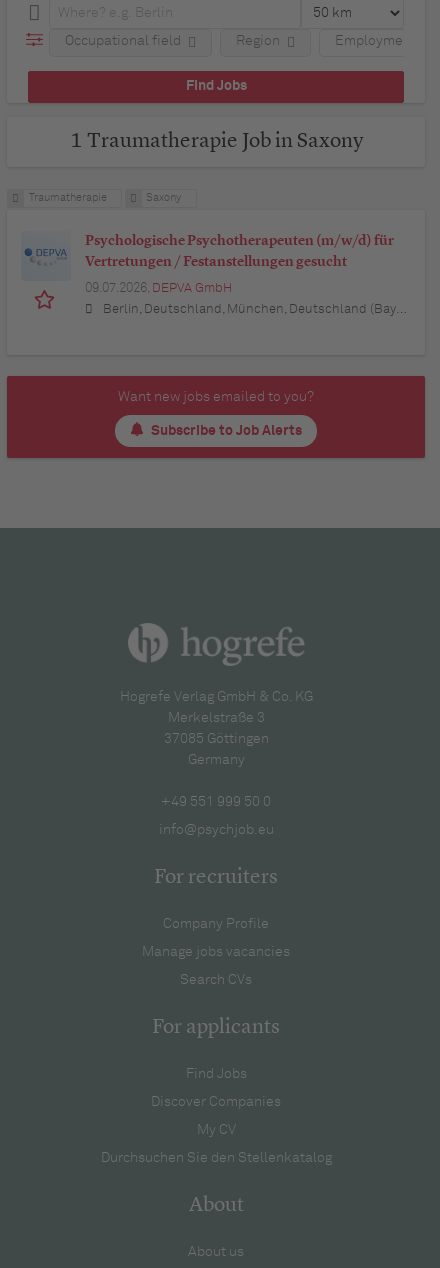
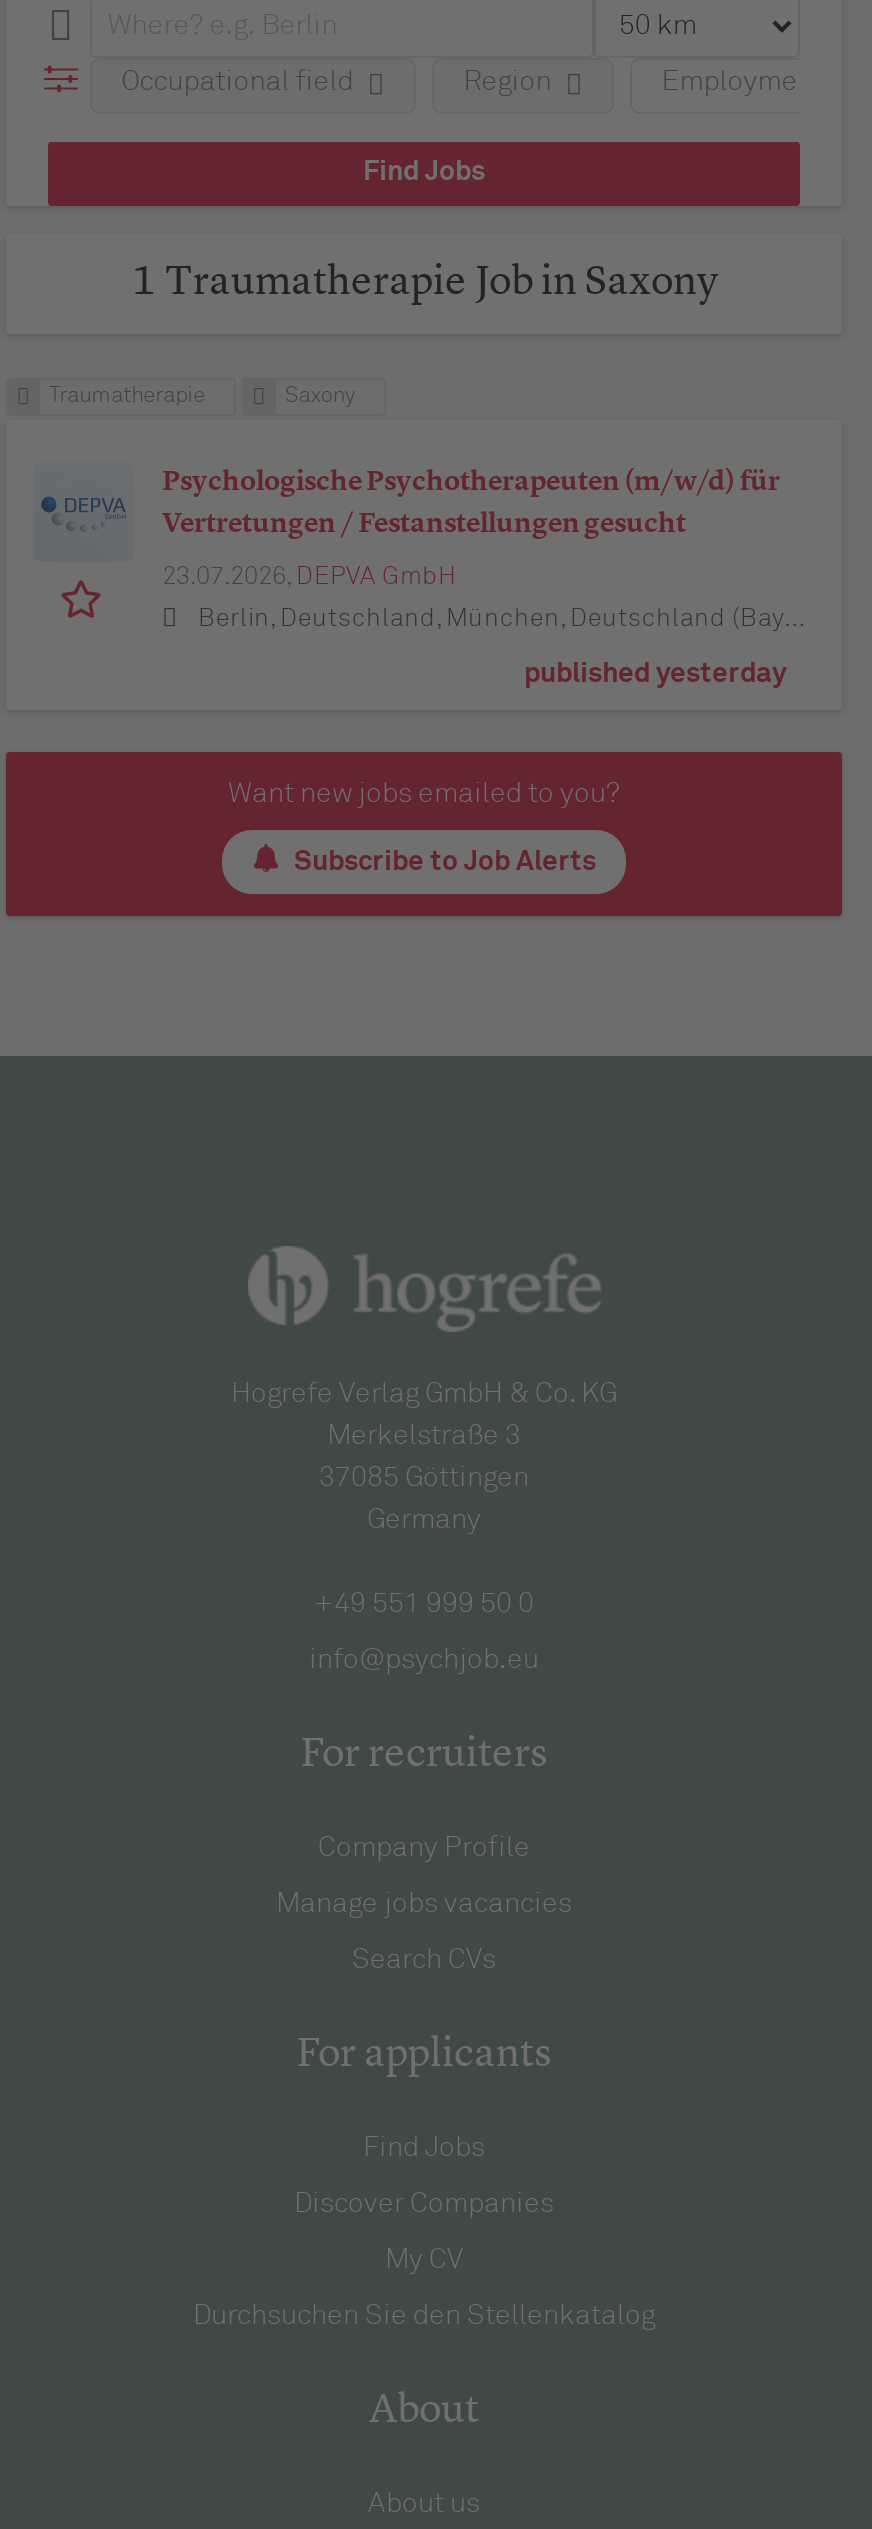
- 09.07.2026, DEPVA GmbH
+ 23.07.2026, DEPVA GmbH

+ published yesterday
